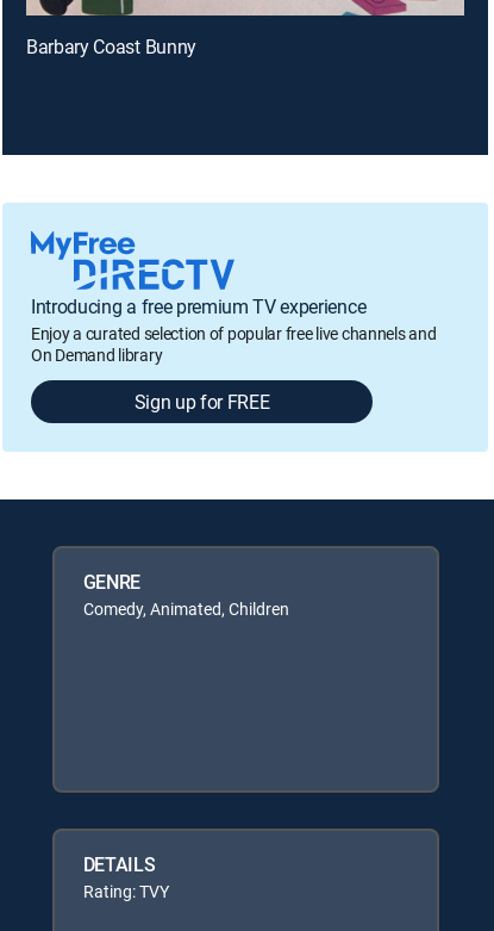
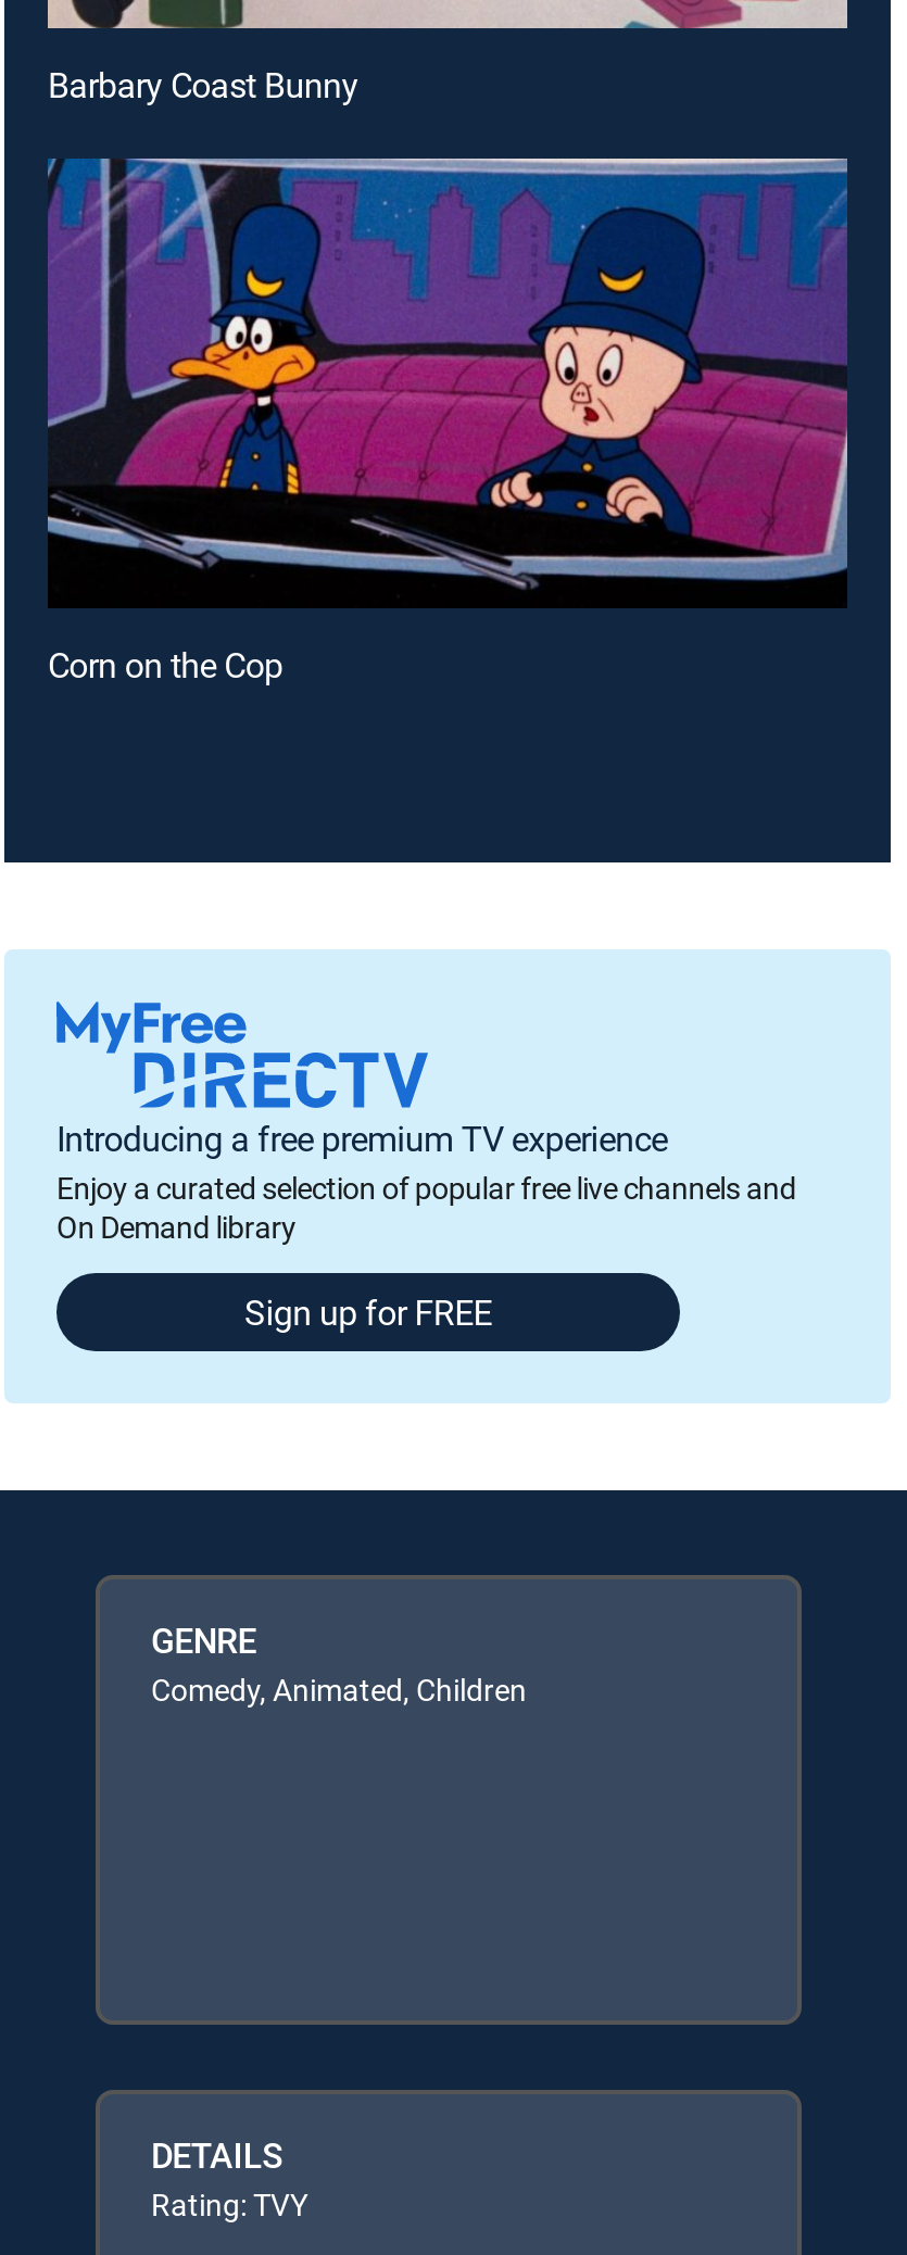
+ [image]
+ Corn on the Cop
